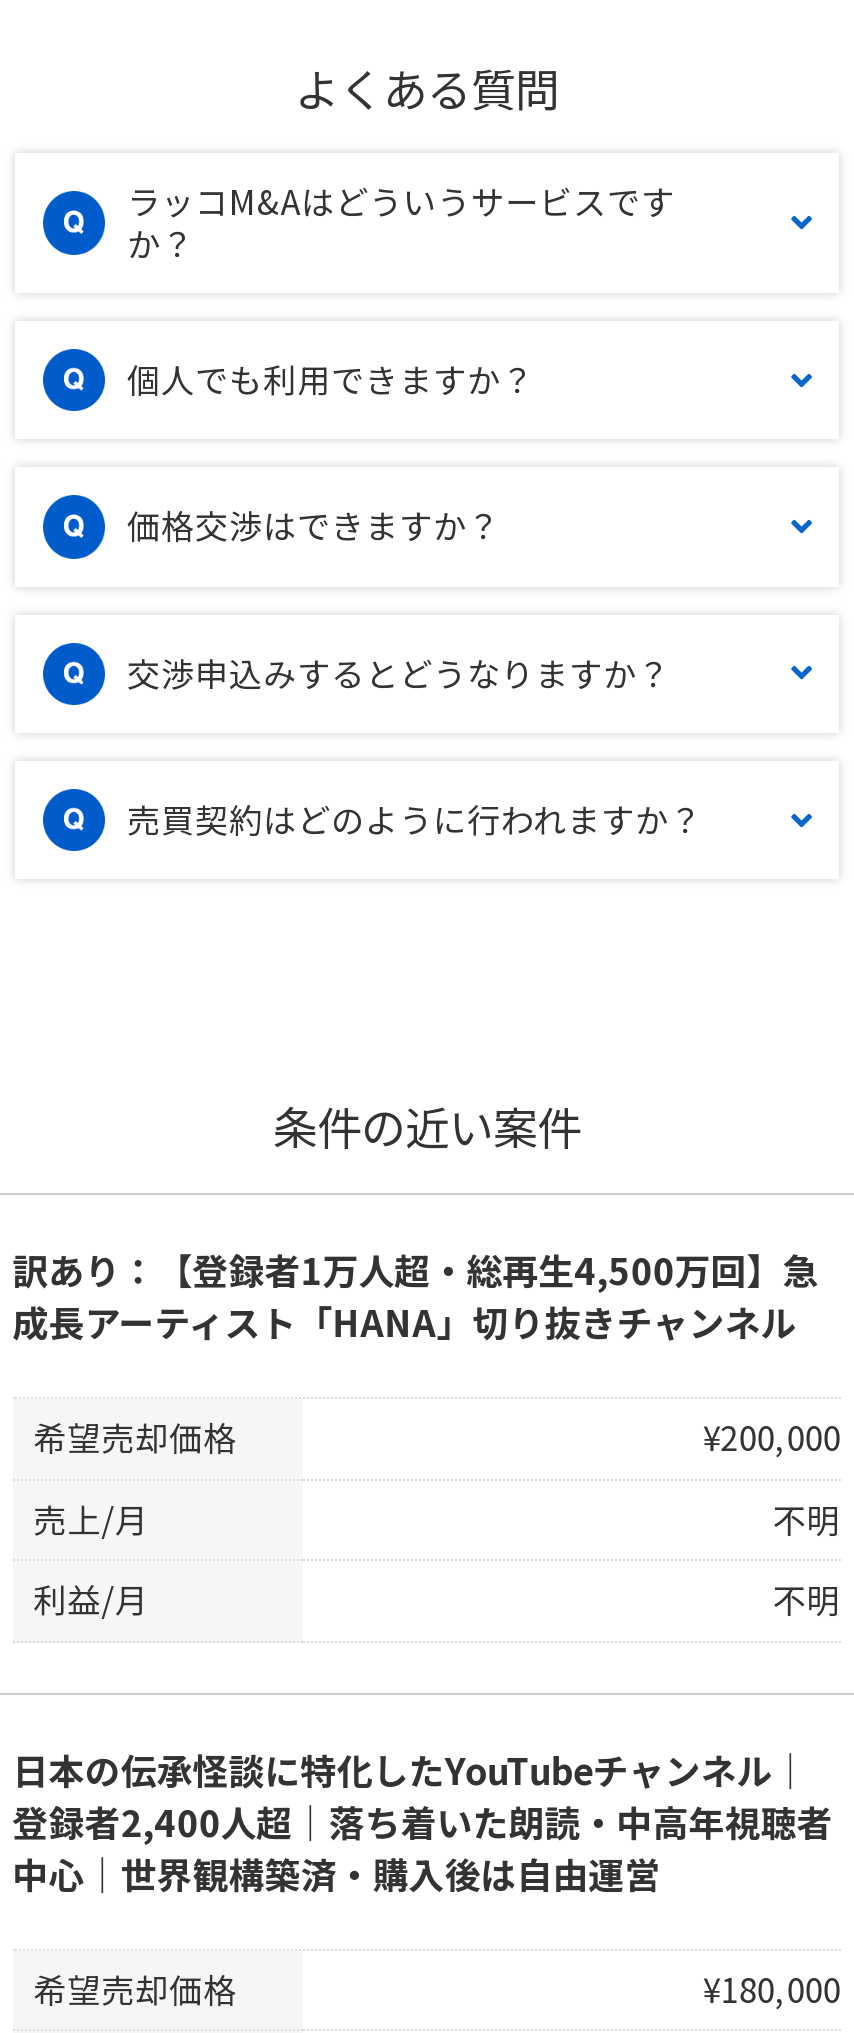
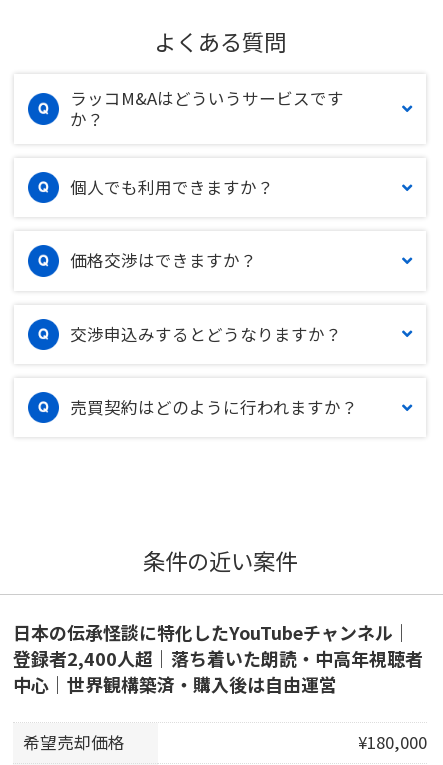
- 訳あり：【登録者1万人超・総再生4,500万回】急
- 成長アーティスト「HANA」切り抜きチャンネル
- 希望売却価格
- ¥200,000
- 売上/月
- 不明
- 利益/月
- 不明
